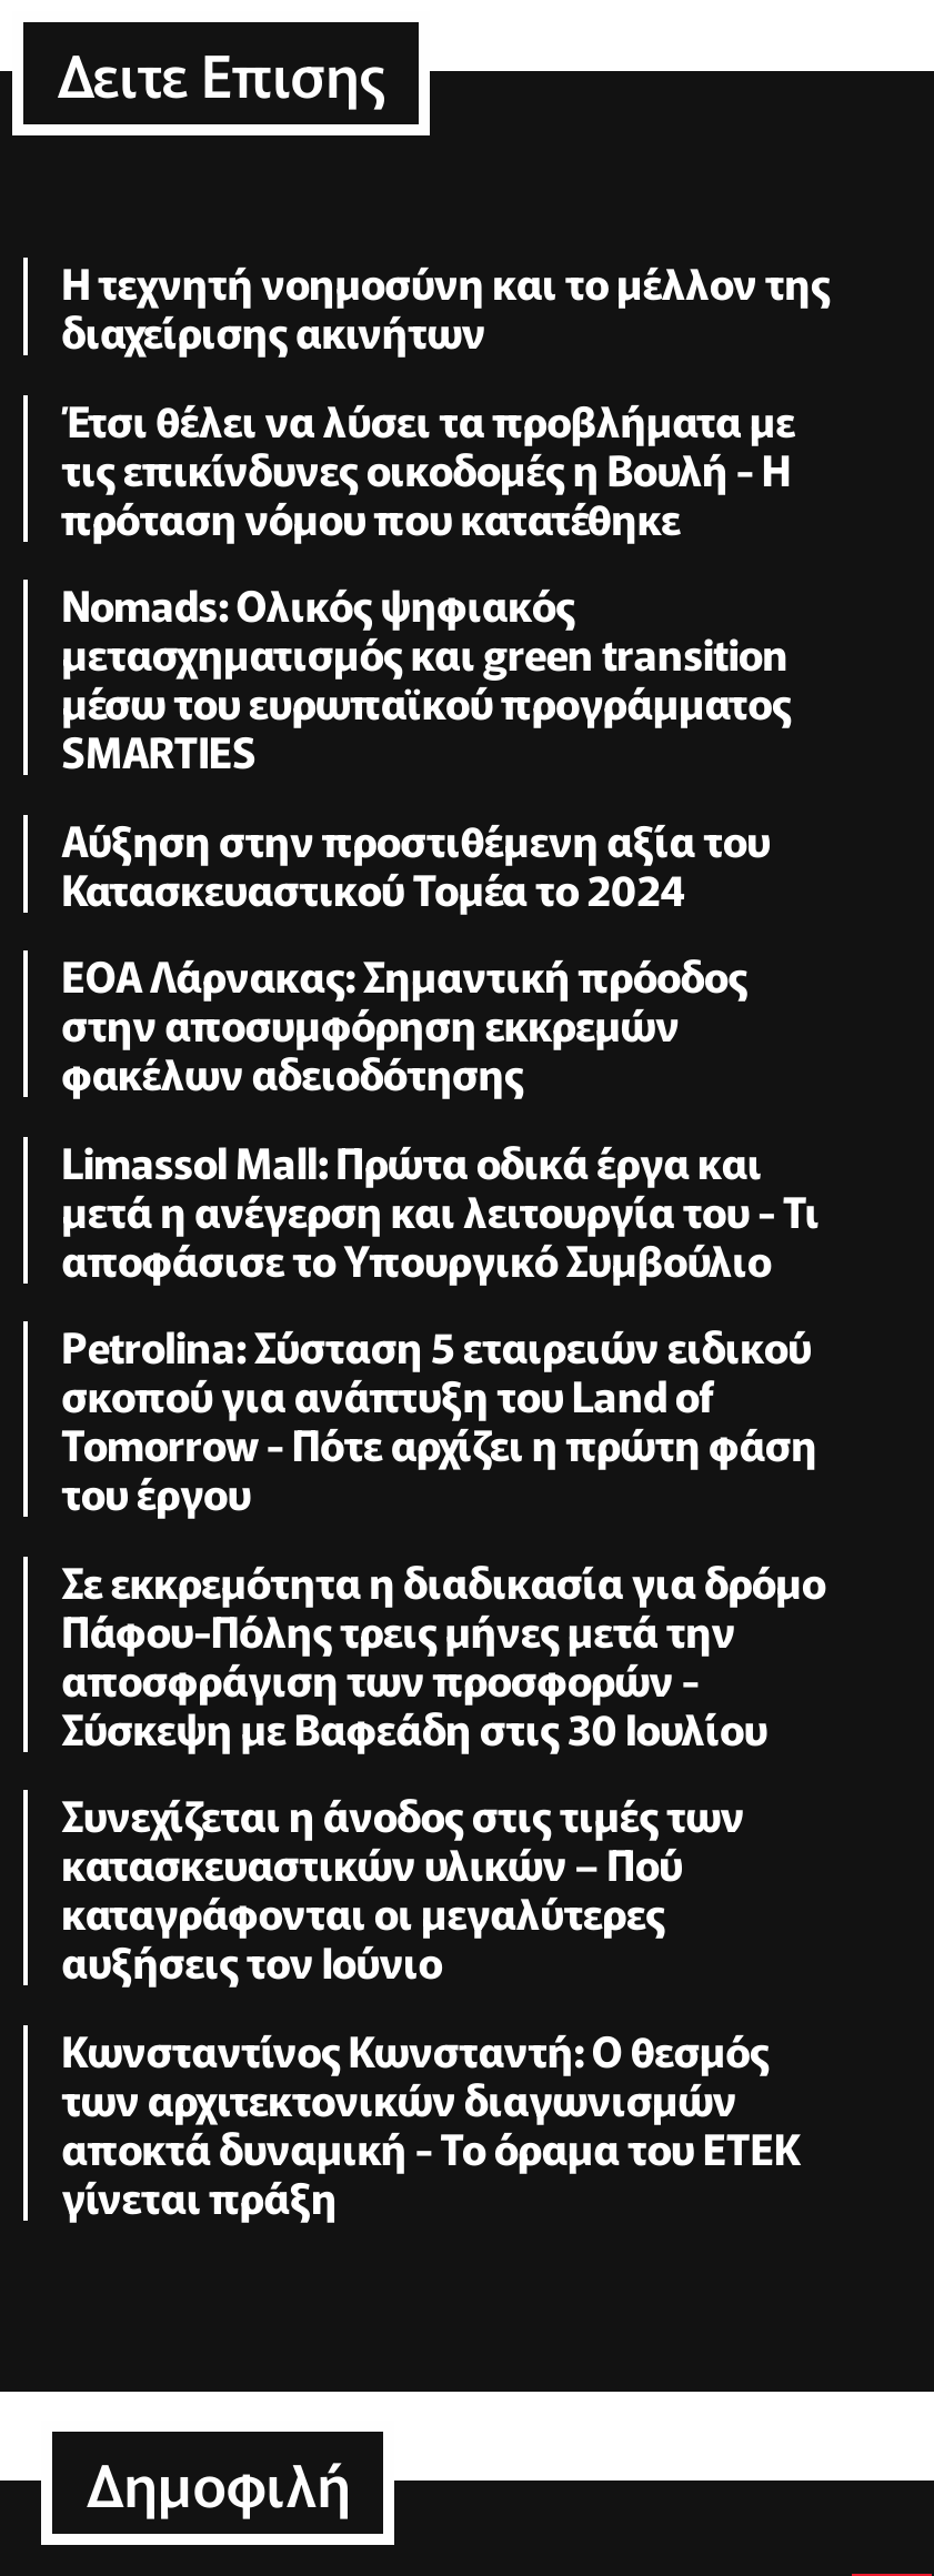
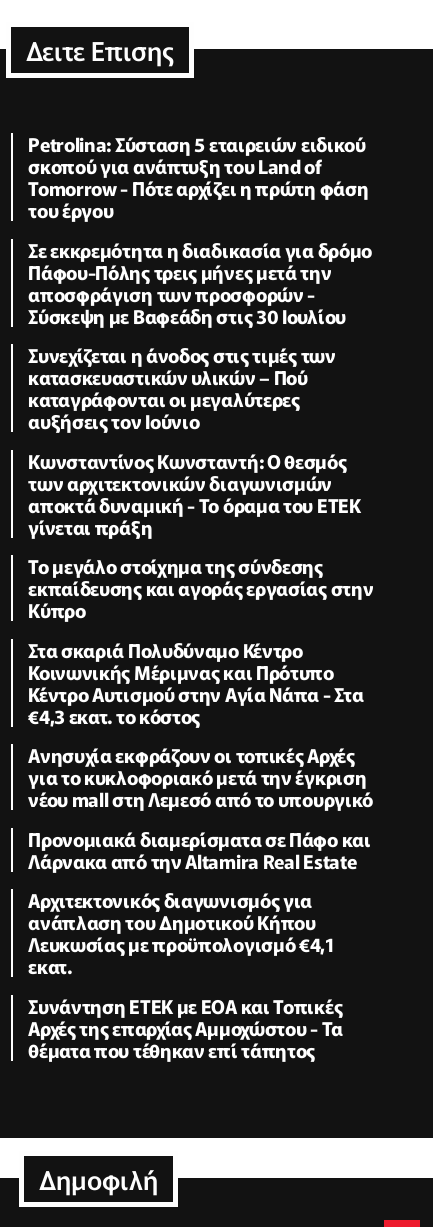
- Η τεχνητή νοημοσύνη και το μέλλον της
- διαχείρισης ακινήτων
- Έτσι θέλει να λύσει τα προβλήματα με
- τις επικίνδυνες οικοδομές η Βουλή - Η
- πρόταση νόμου που κατατέθηκε
- Nomads: Ολικός ψηφιακός
- μετασχηματισμός και green transition
- μέσω του ευρωπαϊκού προγράμματος
- SMARTIES
- Αύξηση στην προστιθέμενη αξία του
- Κατασκευαστικού Τομέα το 2024
- ΕΟΑ Λάρνακας: Σημαντική πρόοδος
- στην αποσυμφόρηση εκκρεμών
- φακέλων αδειοδότησης
- Limassol Mall: Πρώτα οδικά έργα και
- μετά η ανέγερση και λειτουργία του - Τι
- αποφάσισε το Υπουργικό Συμβούλιο

moved up: Petrolina: Σύσταση 5 εταιρειών ειδικού | σκοπού για ανάπτυξη του Land of | Tomorrow - Πότε αρχίζει η πρώτη φάση | ... | αποκτά δυναμική - Το όραμα του ΕΤΕΚ | γίνεται πράξη

+ Το μεγάλο στοίχημα της σύνδεσης
+ εκπαίδευσης και αγοράς εργασίας στην
+ Κύπρο
+ Στα σκαριά Πολυδύναμο Κέντρο
+ Κοινωνικής Μέριμνας και Πρότυπο
+ Κέντρο Αυτισμού στην Αγία Νάπα - Στα
+ €4,3 εκατ. το κόστος
+ Ανησυχία εκφράζουν οι τοπικές Αρχές
+ για το κυκλοφοριακό μετά την έγκριση
+ νέου mall στη Λεμεσό από το υπουργικό
+ Προνομιακά διαμερίσματα σε Πάφο και
+ Λάρνακα από την Altamira Real Estate
+ Αρχιτεκτονικός διαγωνισμός για
+ ανάπλαση του Δημοτικού Κήπου
+ Λευκωσίας με προϋπολογισμό €4,1
+ εκατ.
+ Συνάντηση ΕΤΕΚ με ΕΟΑ και Τοπικές
+ Αρχές της επαρχίας Αμμοχώστου - Τα
+ θέματα που τέθηκαν επί τάπητος
